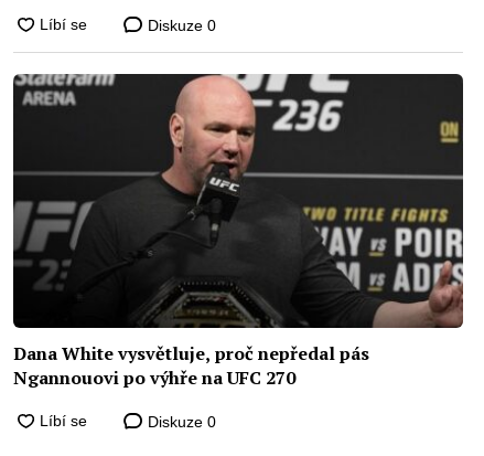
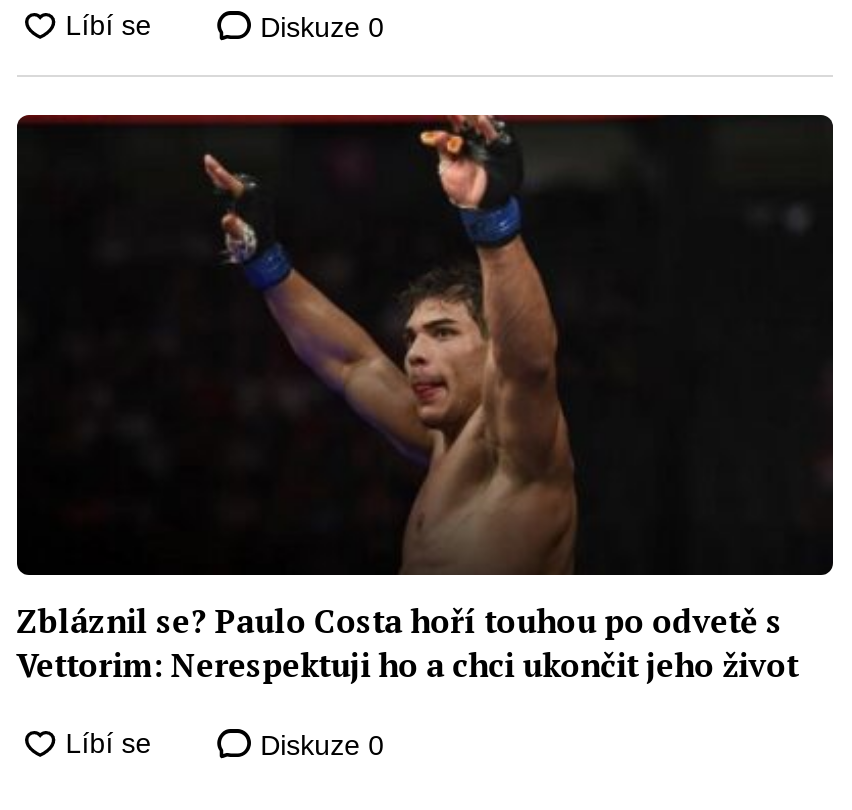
- [image]
- Dana White vysvětluje, proč nepředal pás
- Ngannouovi po výhře na UFC 270
+ [image]
+ Zbláznil se? Paulo Costa hoří touhou po odvetě s
+ Vettorim: Nerespektuji ho a chci ukončit jeho život
